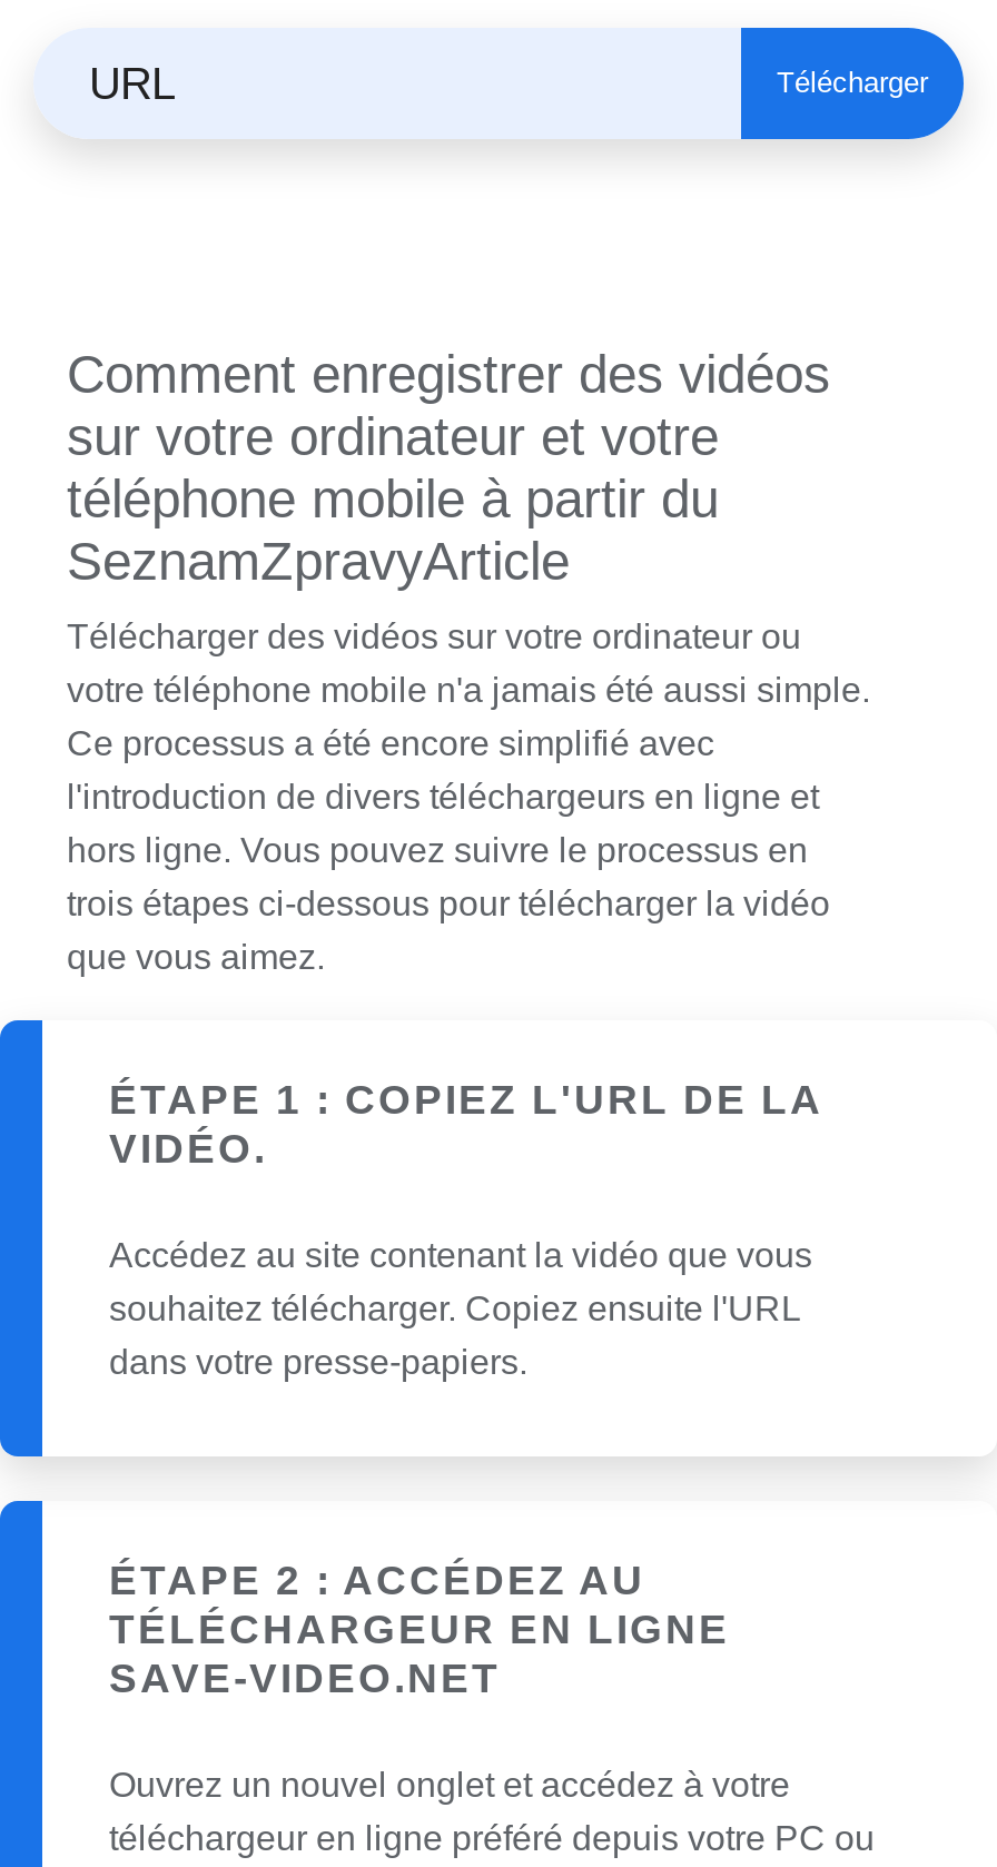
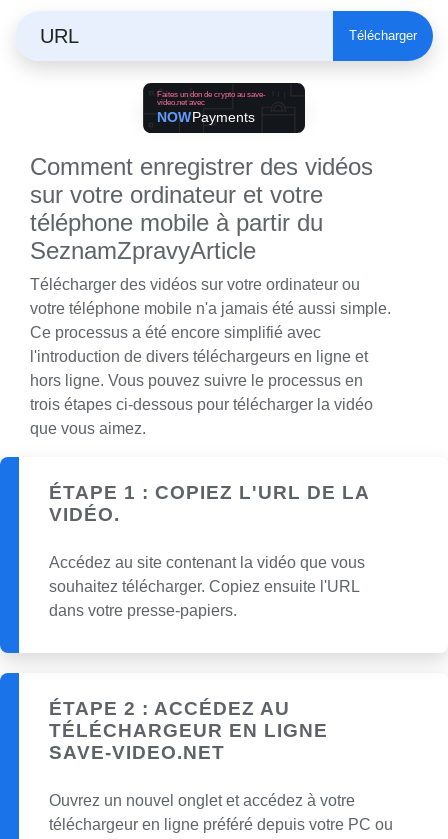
+ [image]
